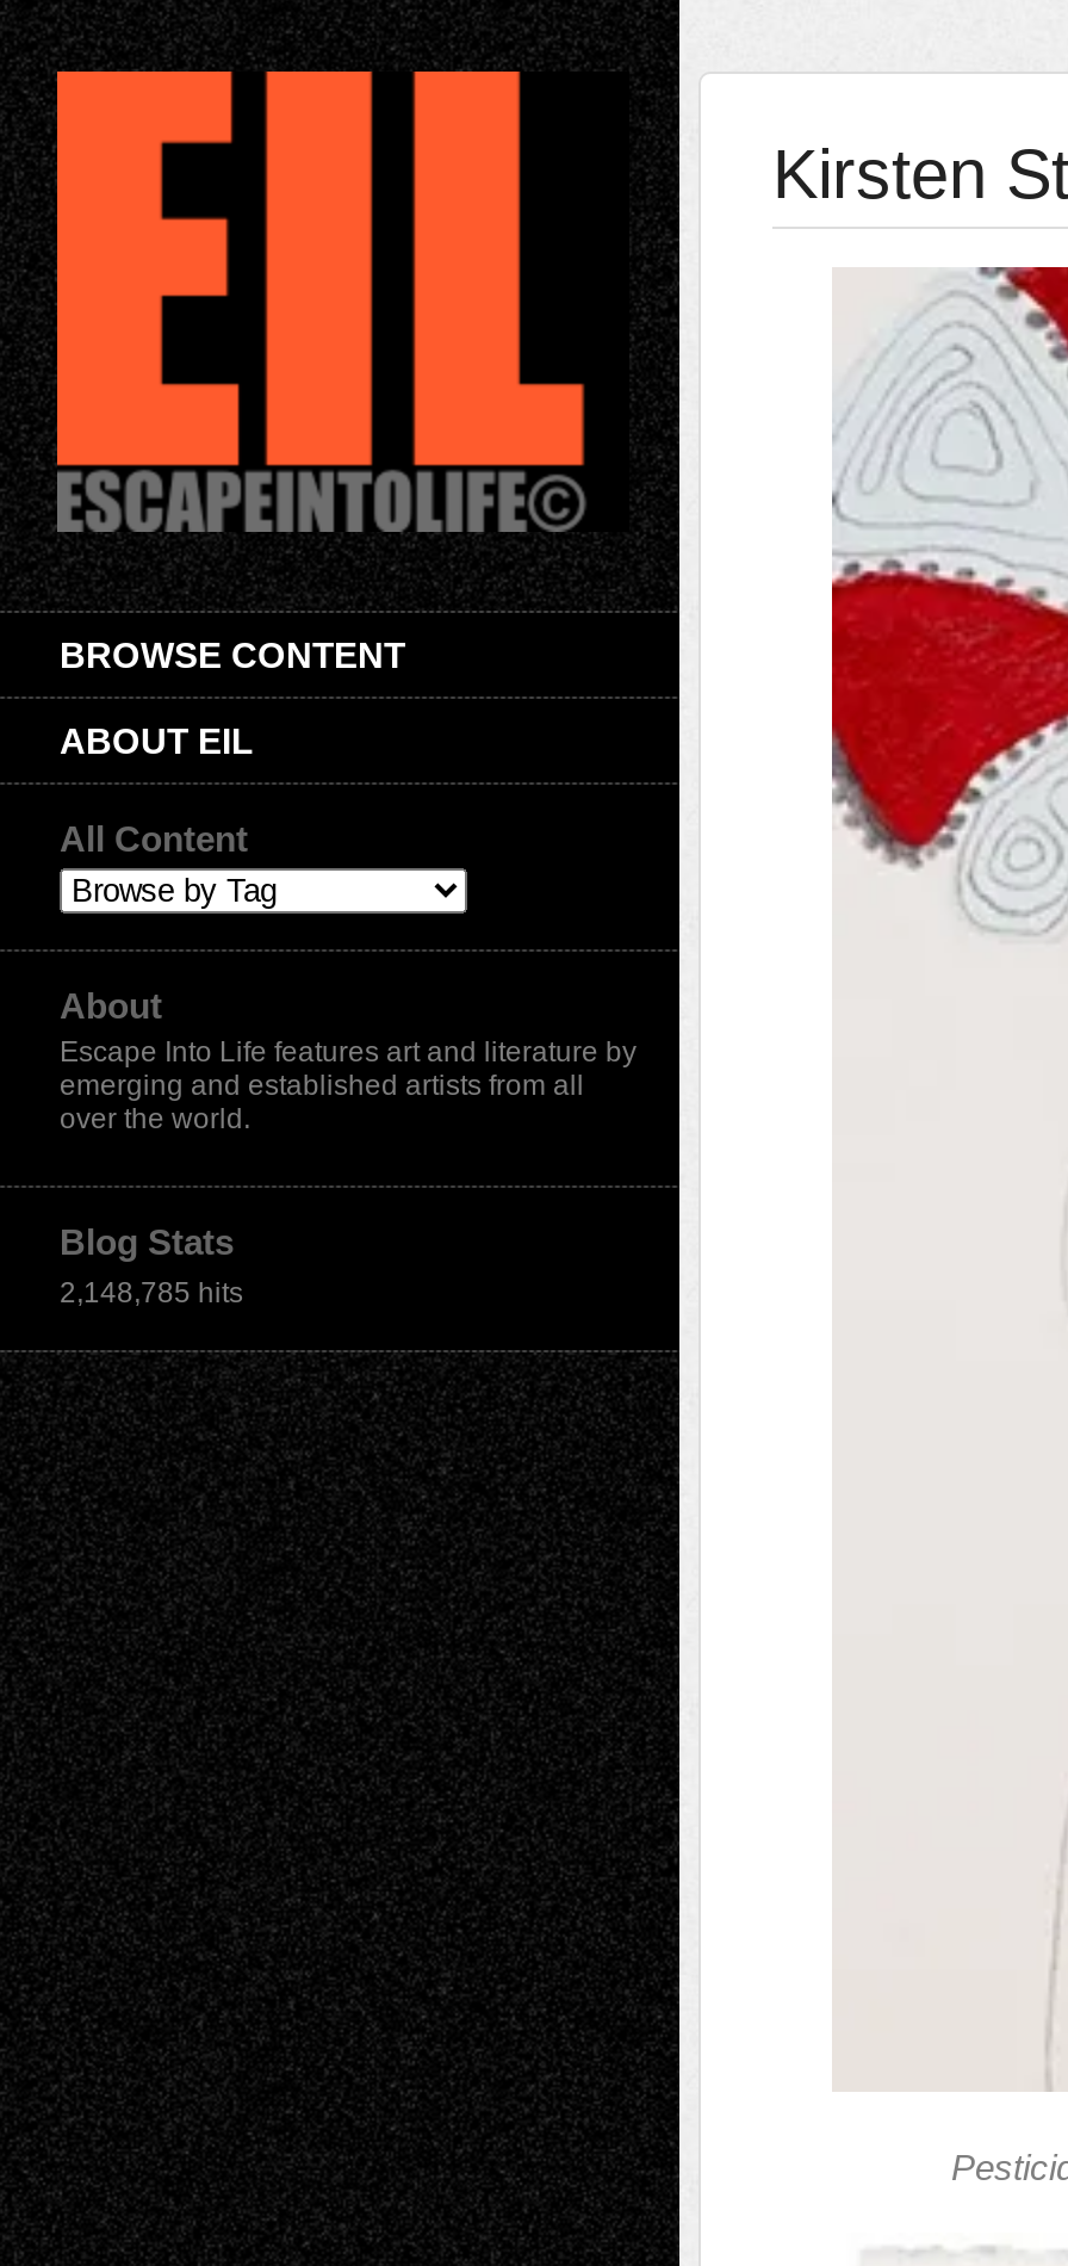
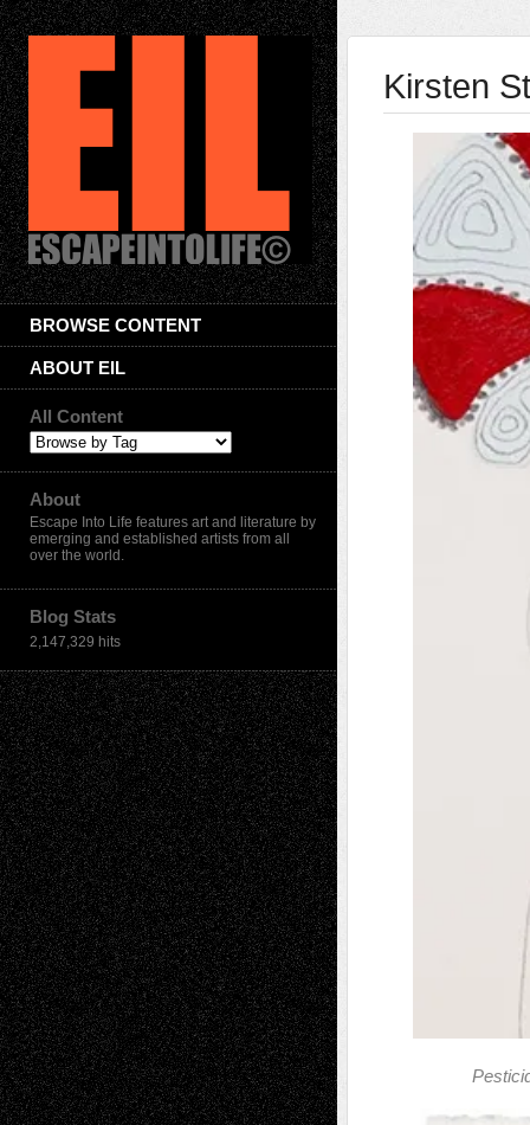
- 2,148,785 hits
+ 2,147,329 hits
